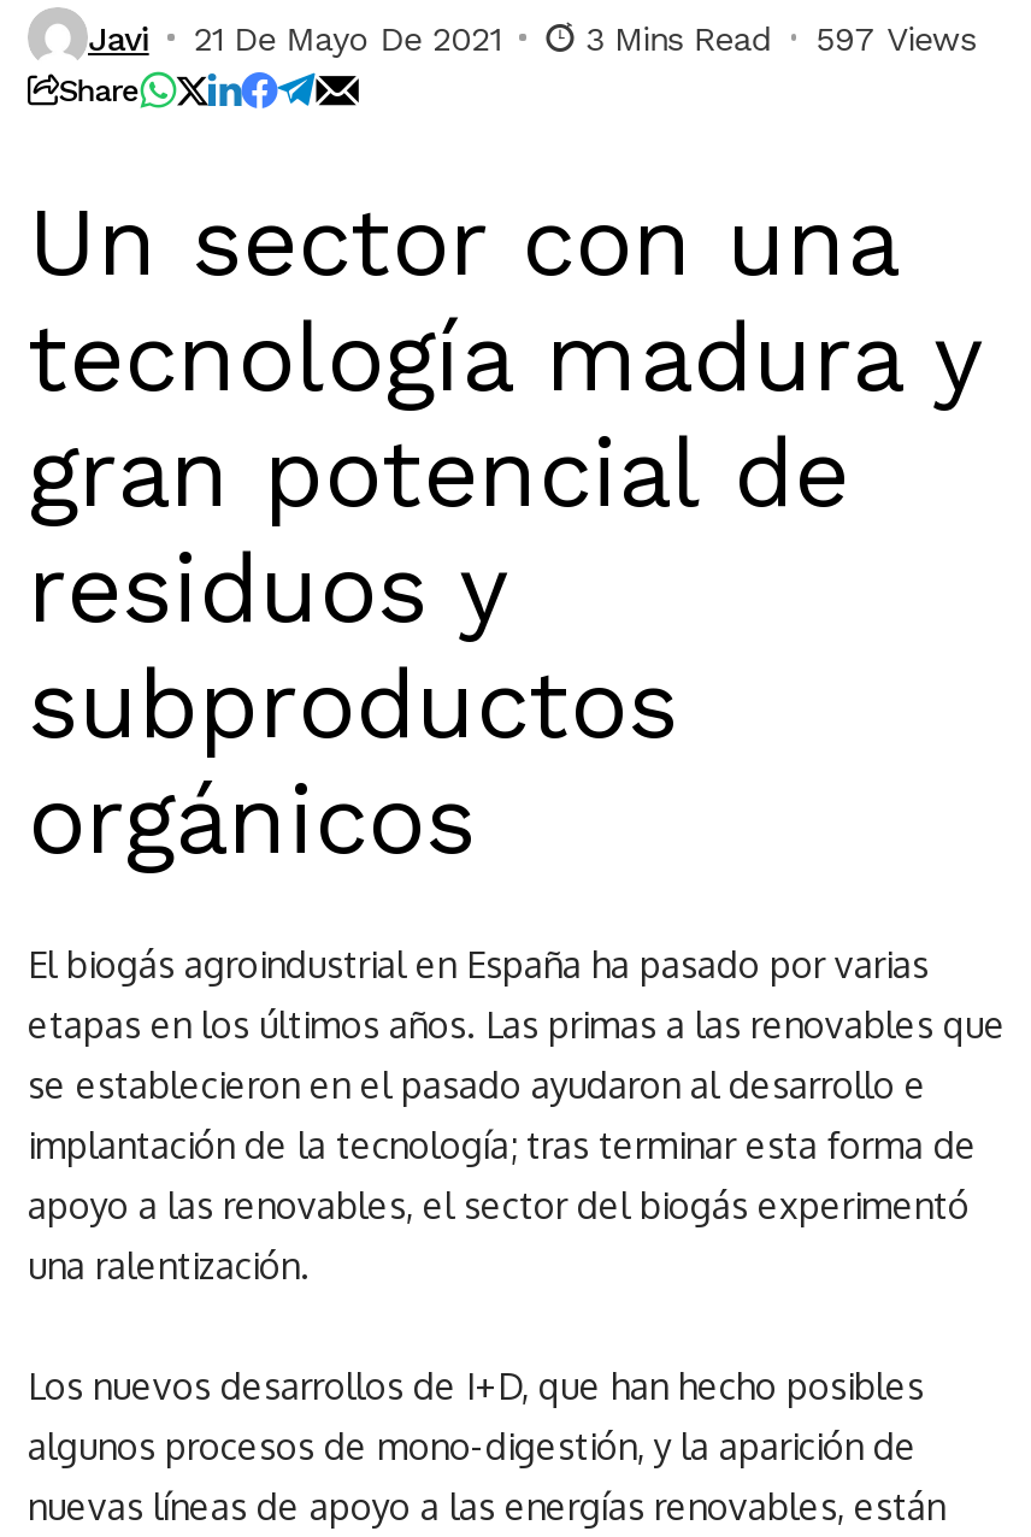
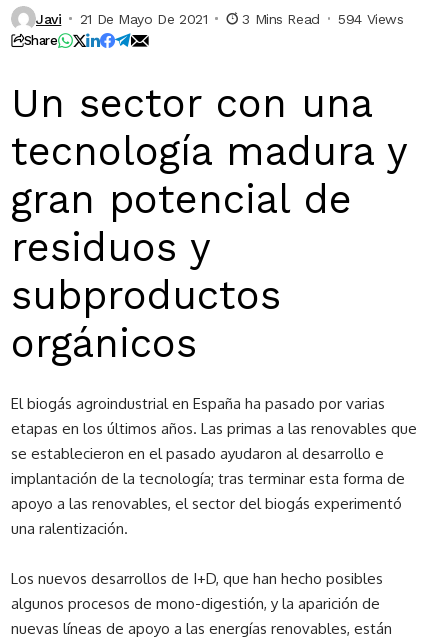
- 3 Mins Read 597 Views
+ 3 Mins Read 594 Views
